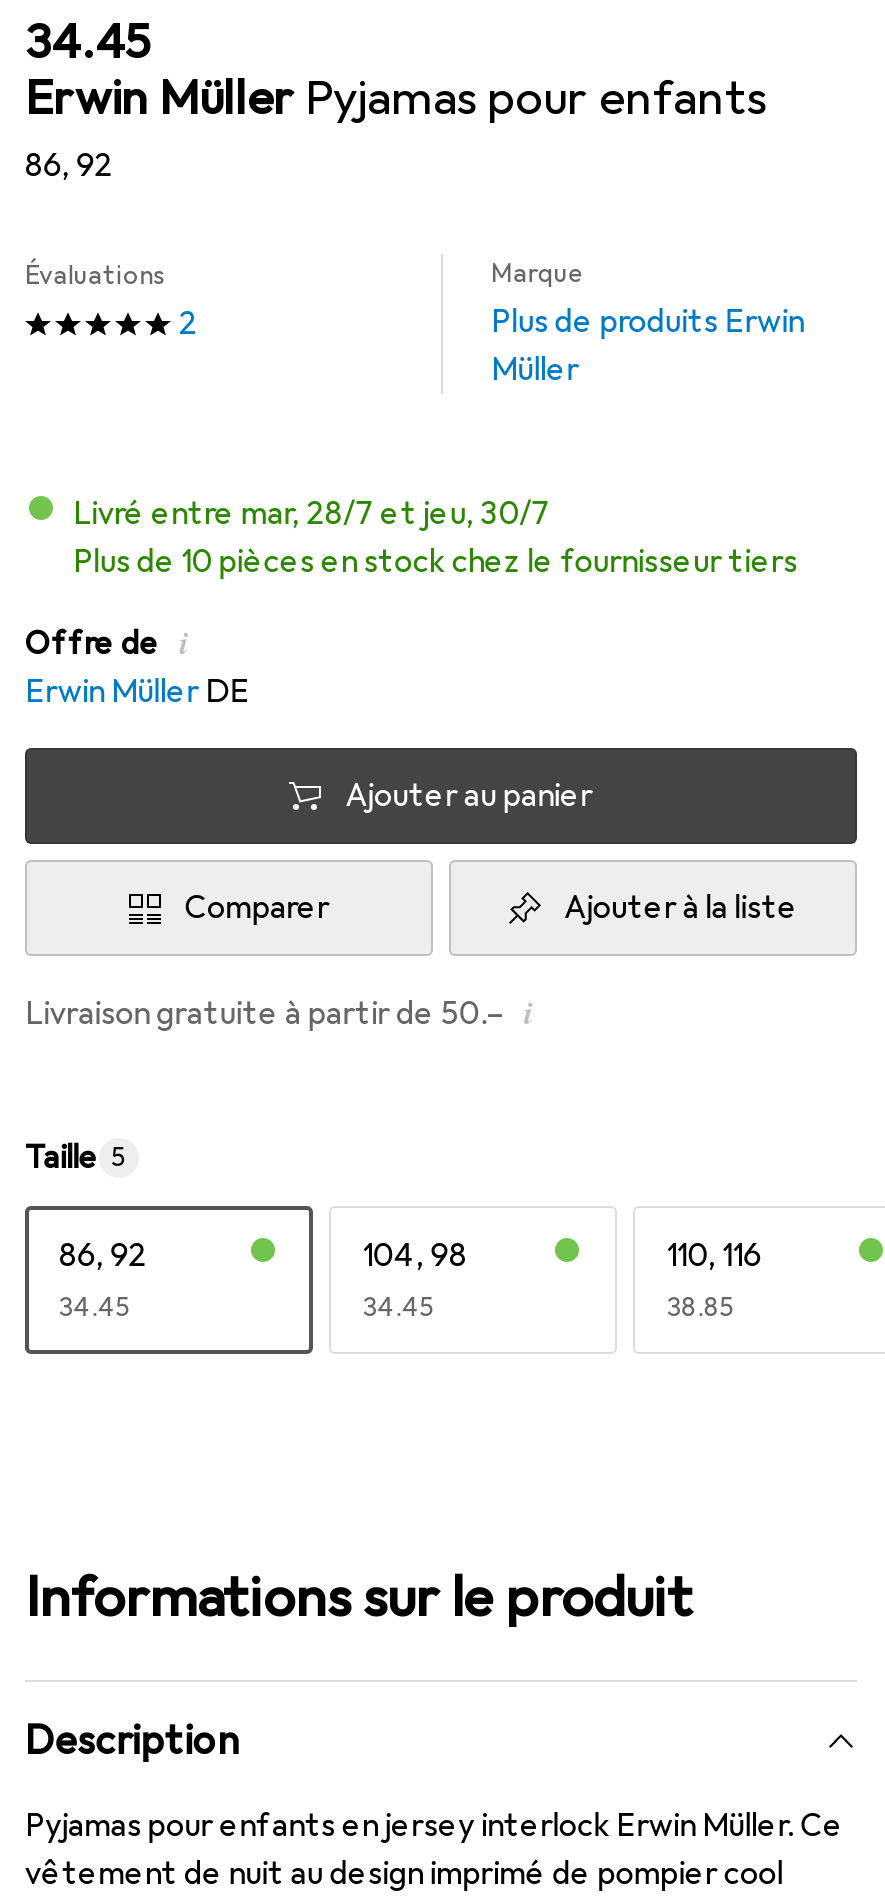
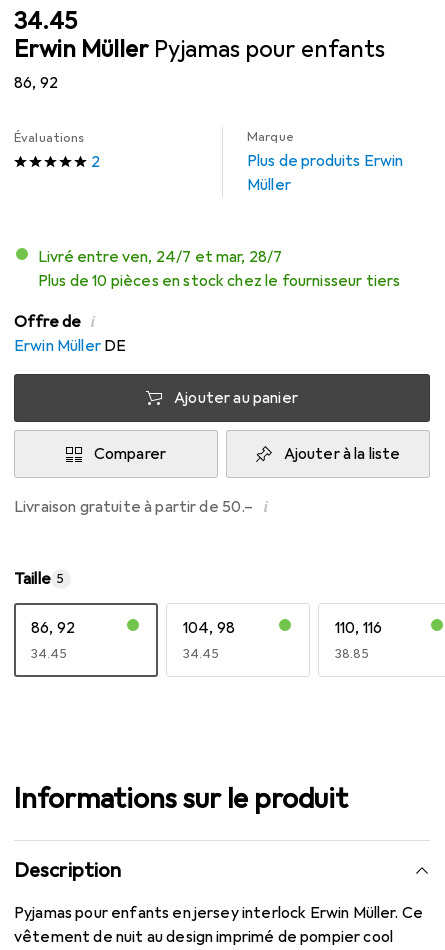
- Livré entre mar, 28/7 et jeu, 30/7
+ Livré entre ven, 24/7 et mar, 28/7
